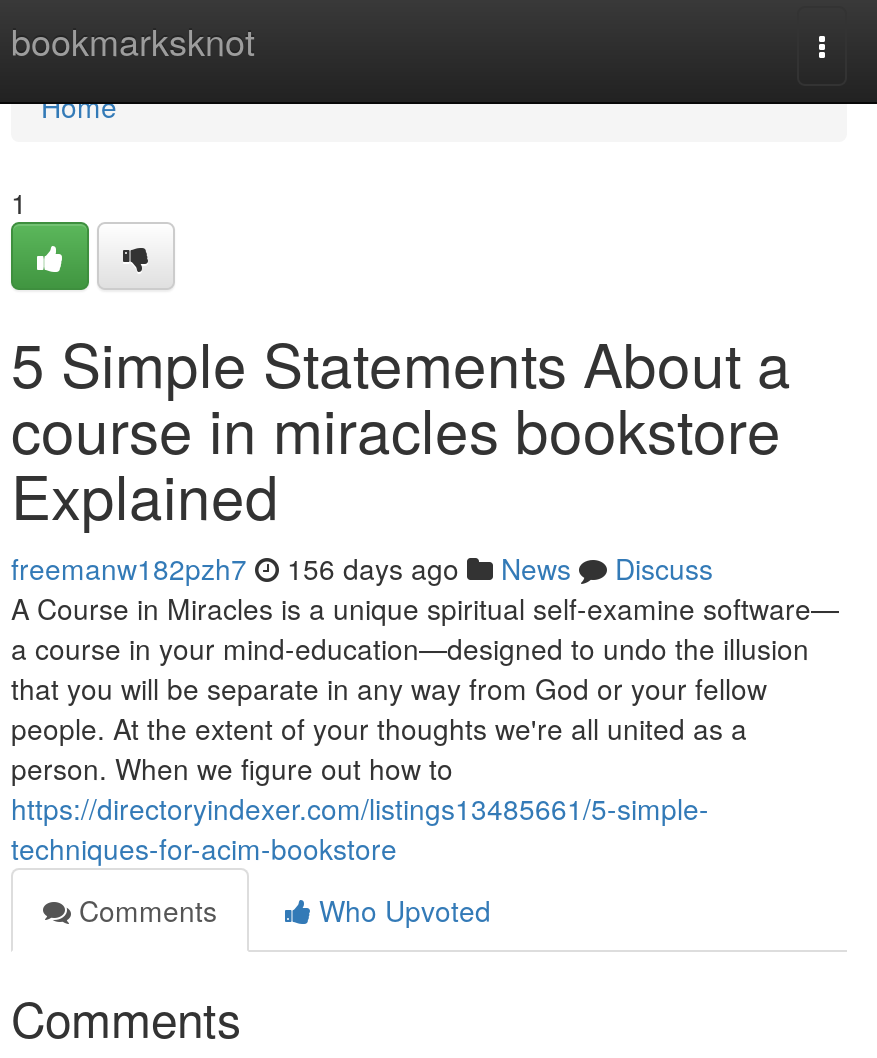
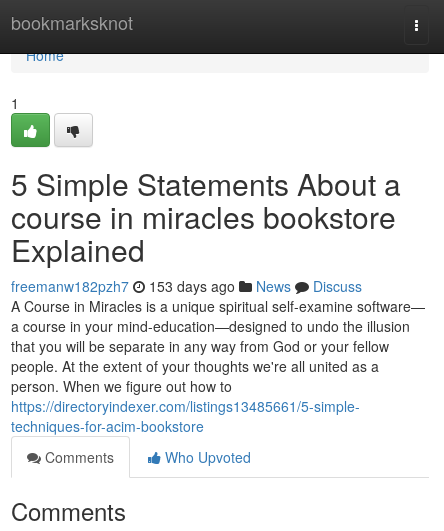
- freemanw182pzh7 156 days ago News Discuss
+ freemanw182pzh7 153 days ago News Discuss
